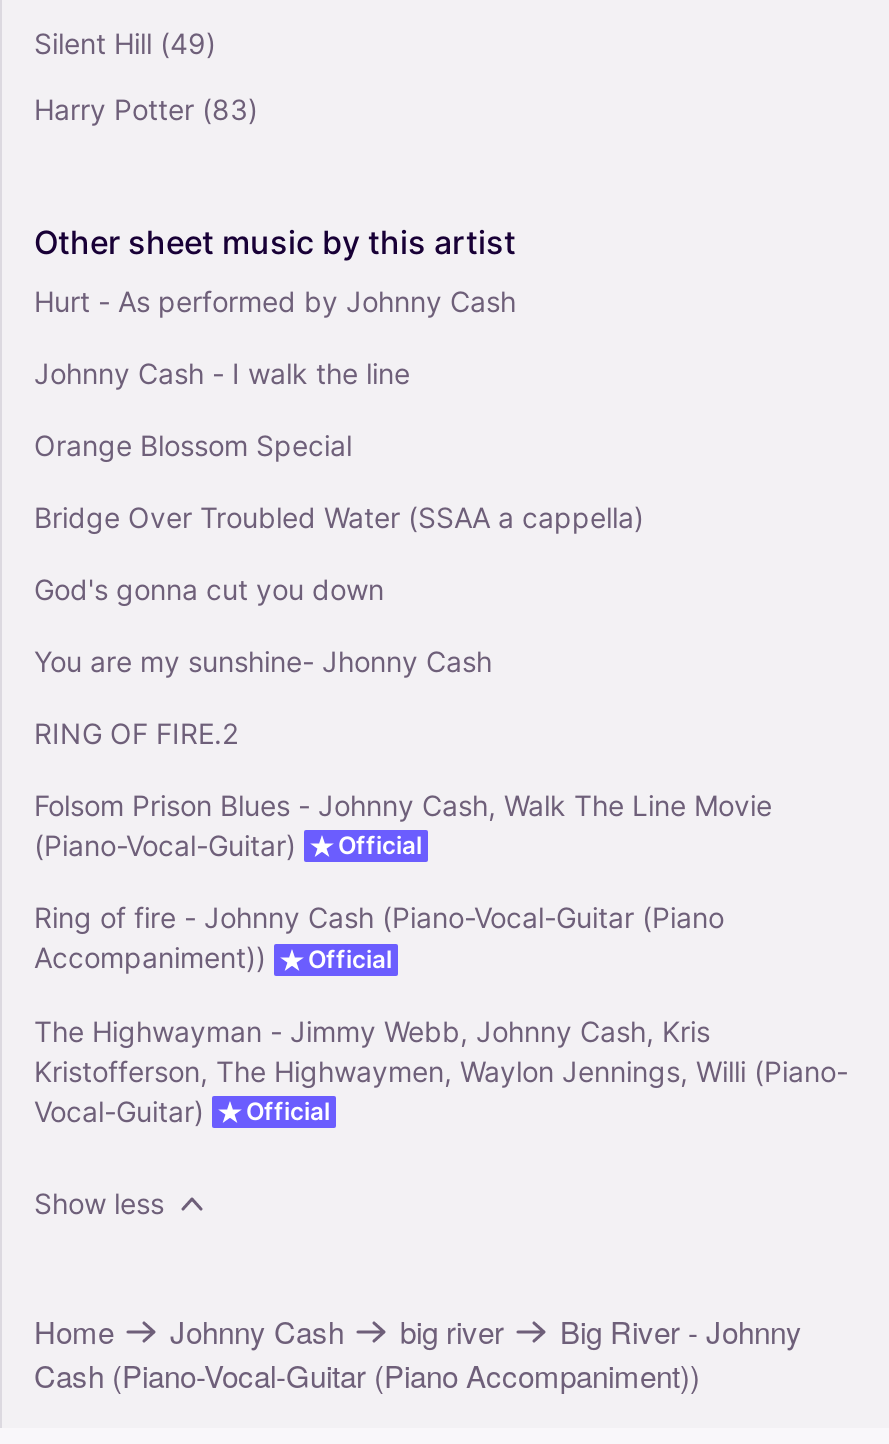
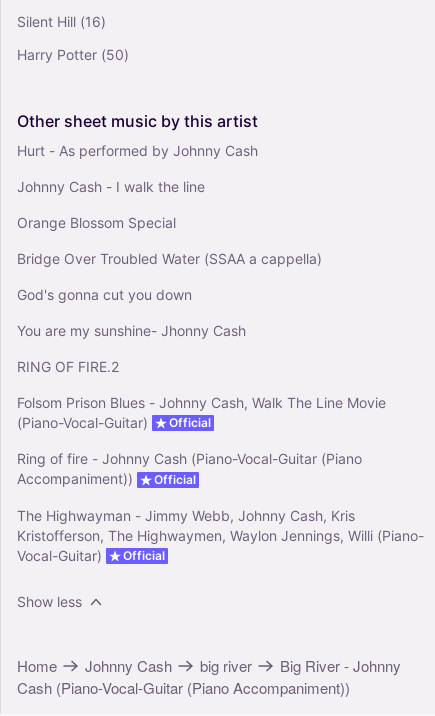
- Silent Hill (49)
+ Silent Hill (16)

- Harry Potter (83)
+ Harry Potter (50)
